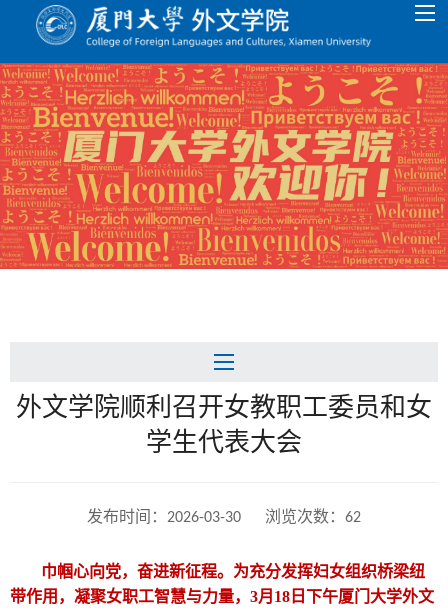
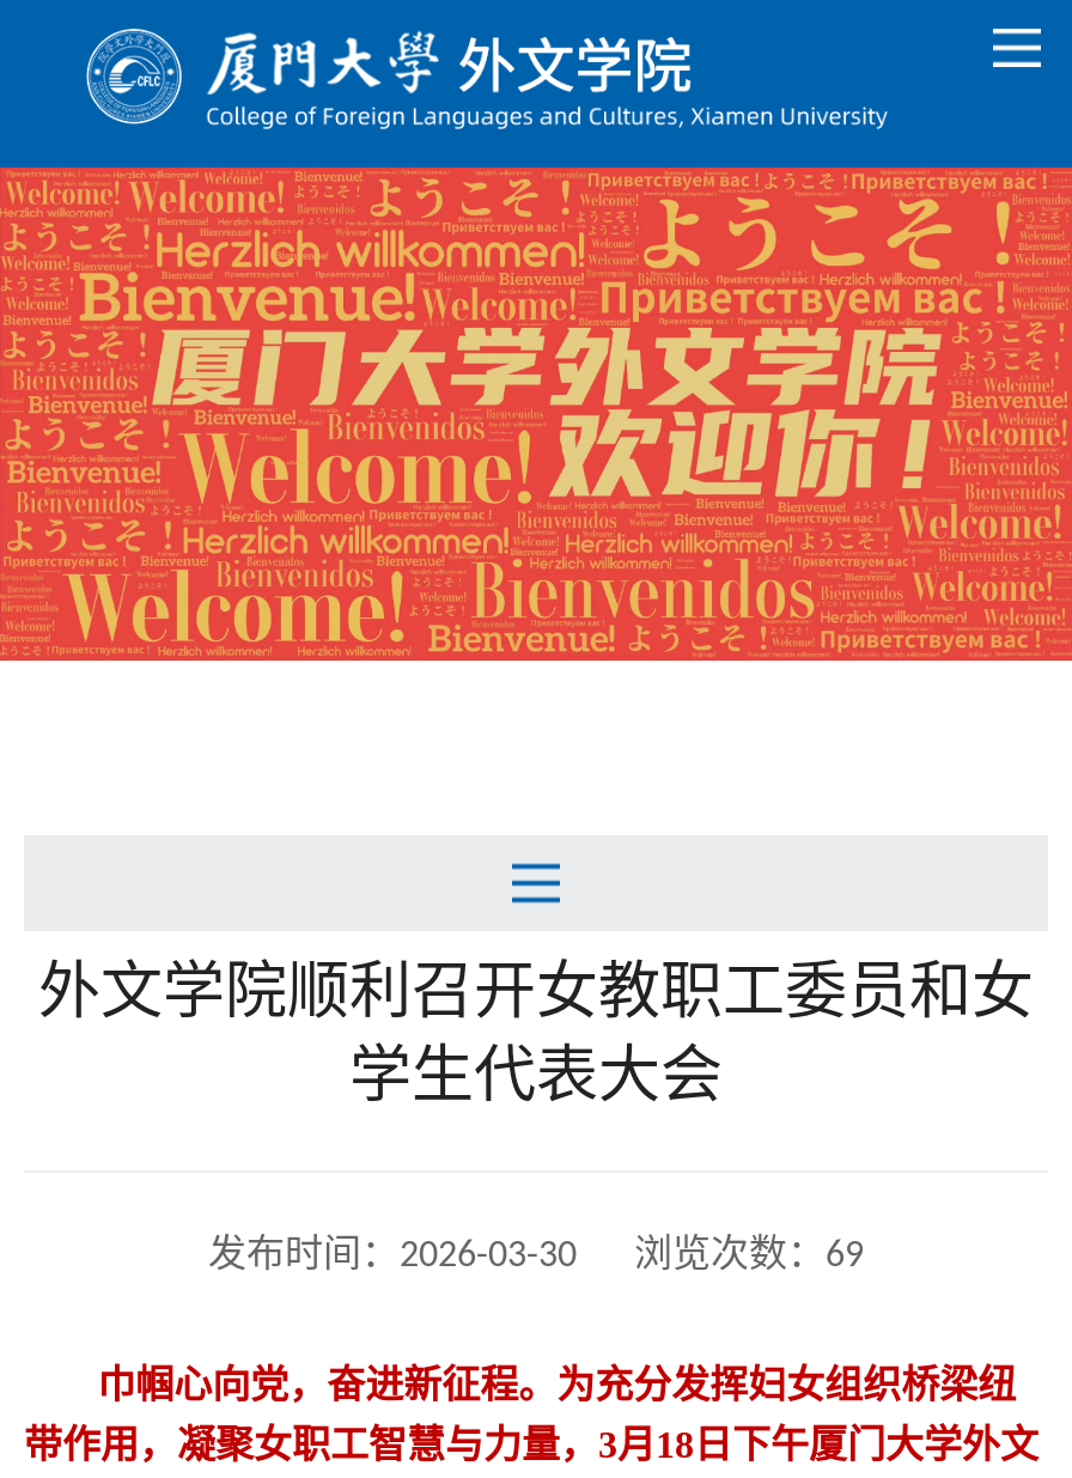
- 发布时间：2026-03-30 浏览次数：62
+ 发布时间：2026-03-30 浏览次数：69
